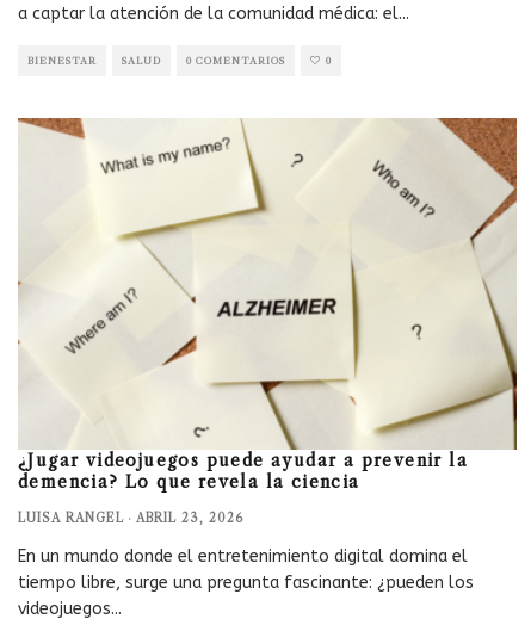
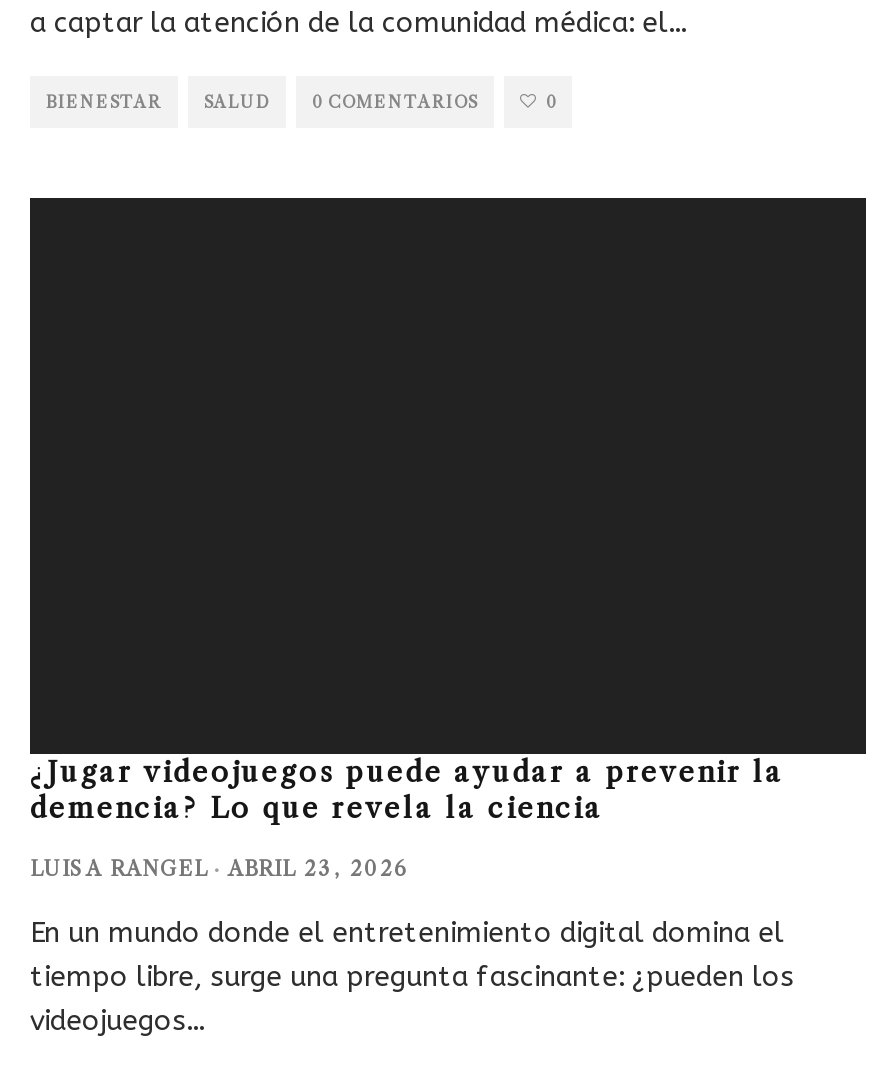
- [image]
